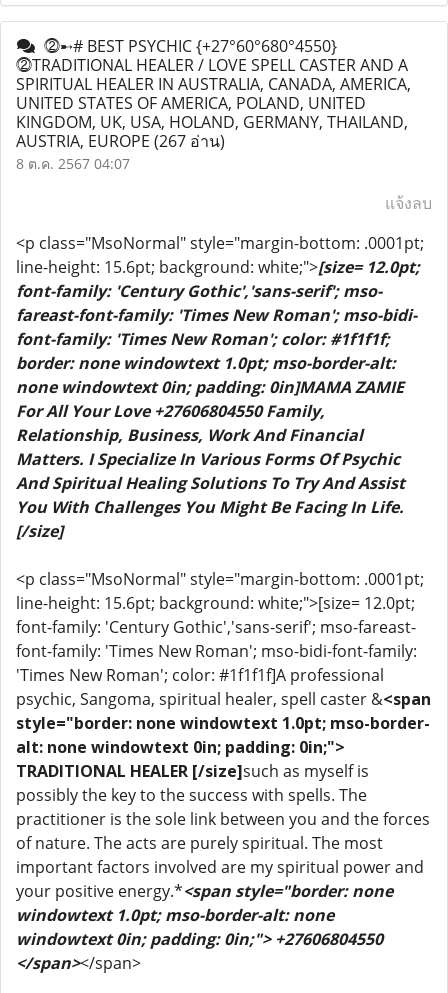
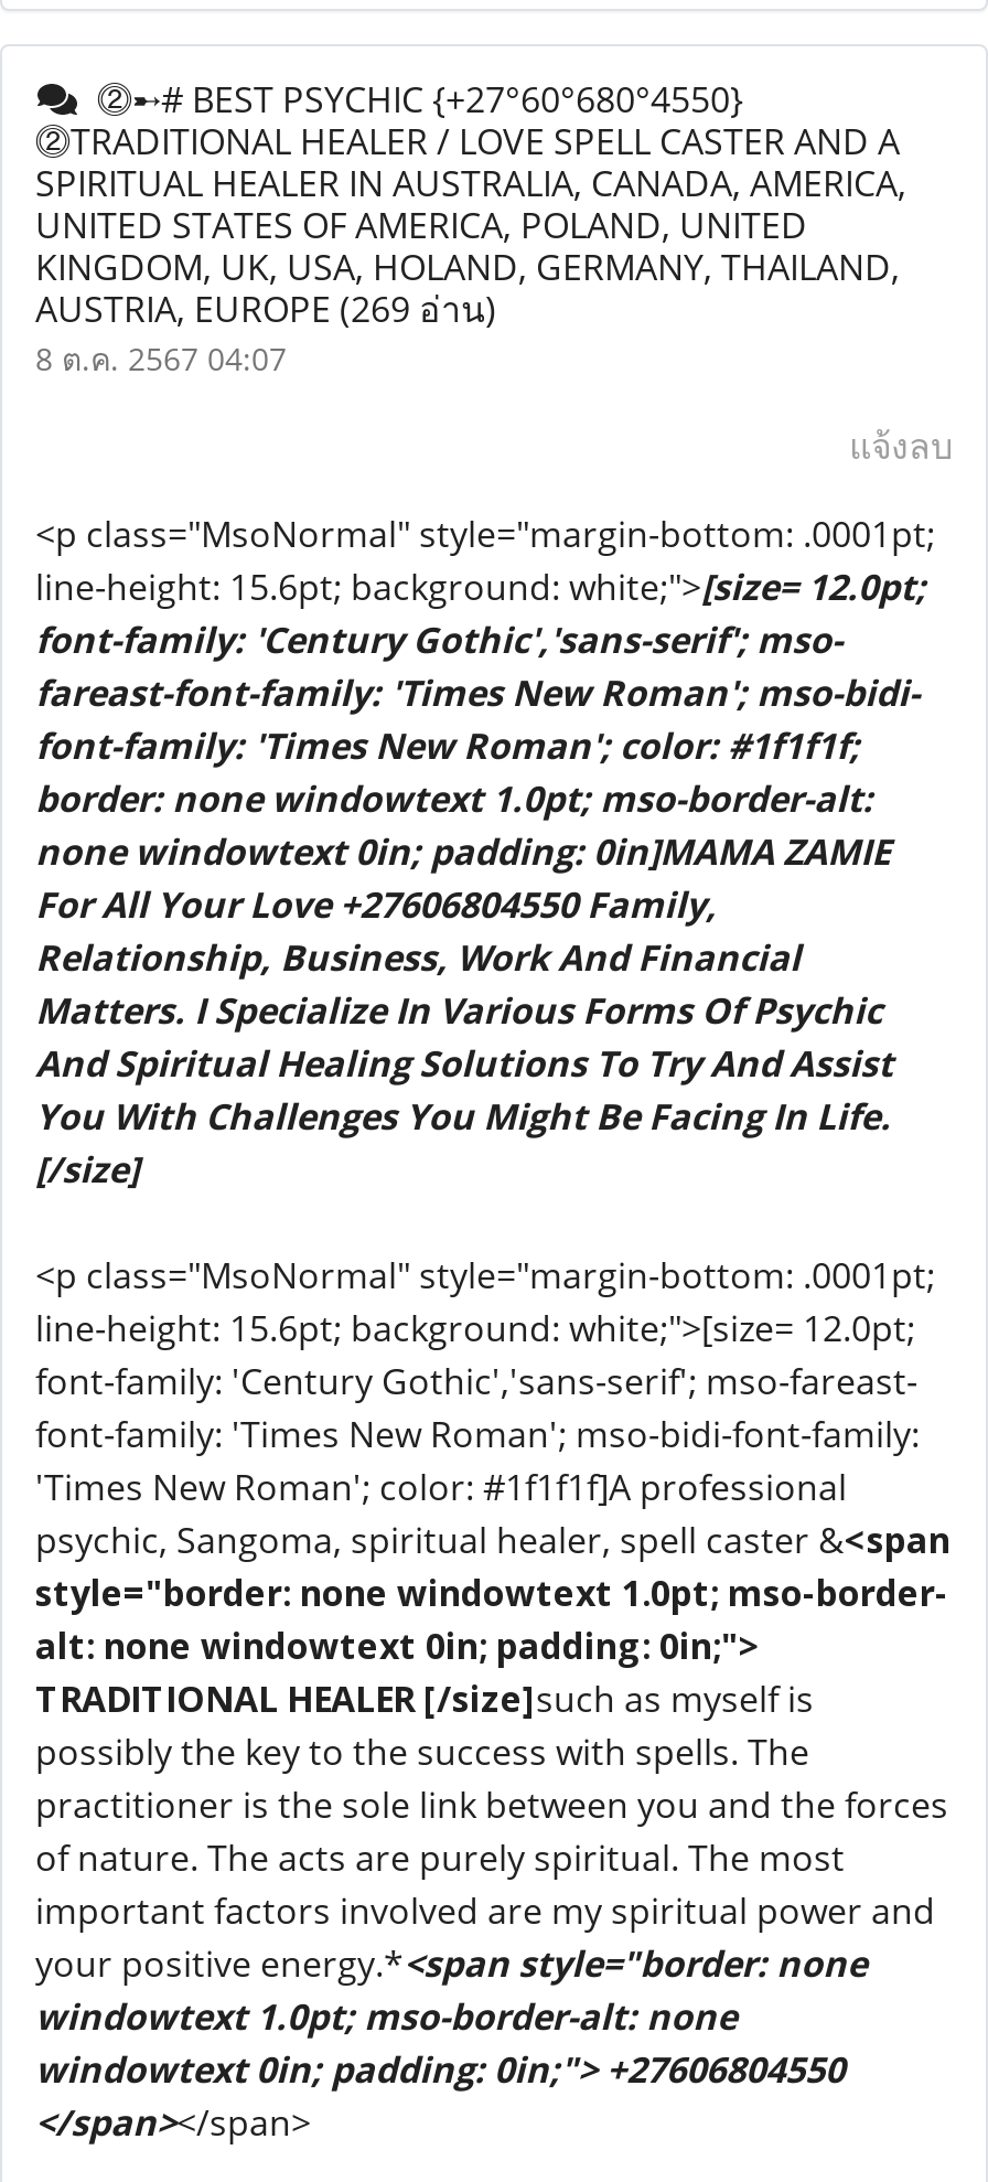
- AUSTRIA, EUROPE (267 อ่าน)
+ AUSTRIA, EUROPE (269 อ่าน)
